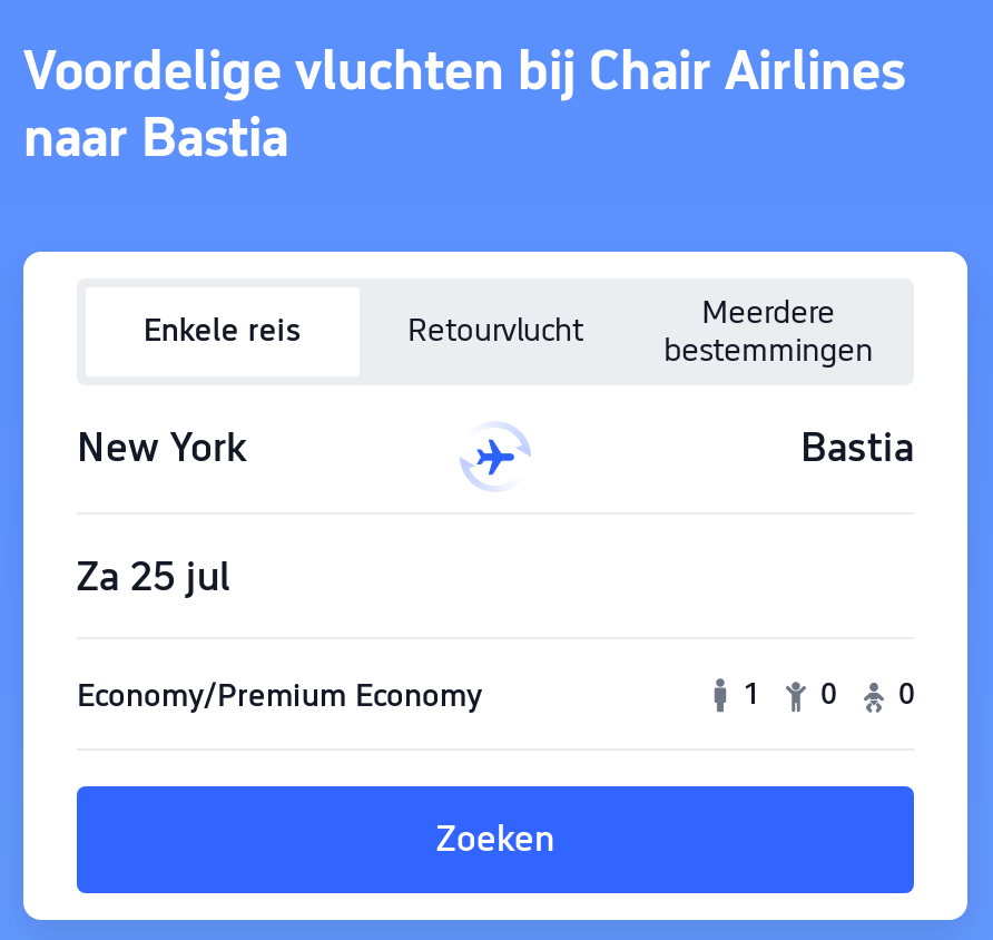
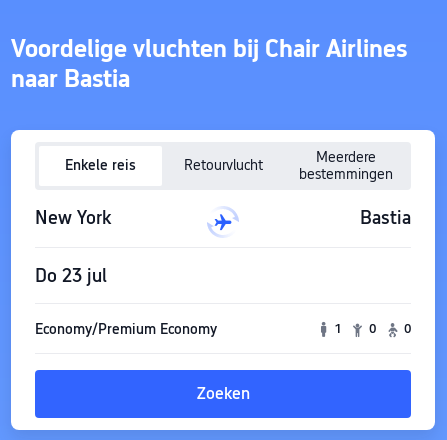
- Za 25 jul
+ Do 23 jul
